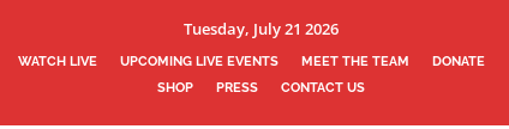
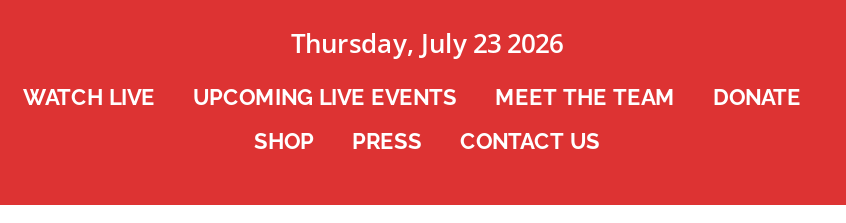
- Tuesday, July 21 2026
+ Thursday, July 23 2026
